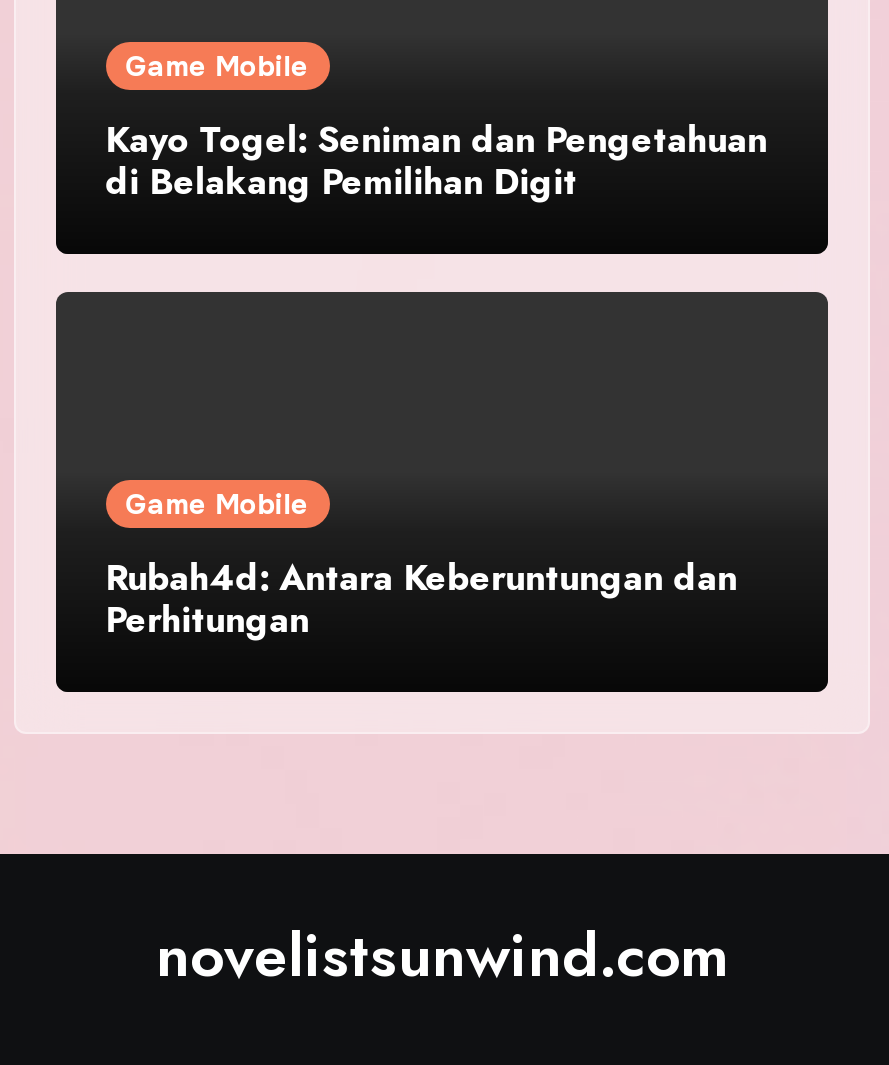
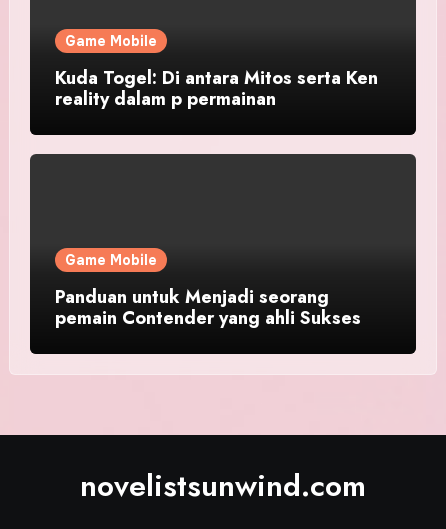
- Kayo Togel: Seniman dan Pengetahuan
- di Belakang Pemilihan Digit
+ Kuda Togel: Di antara Mitos serta Ken
+ reality dalam p permainan

- Rubah4d: Antara Keberuntungan dan
- Perhitungan
+ Panduan untuk Menjadi seorang
+ pemain Contender yang ahli Sukses
